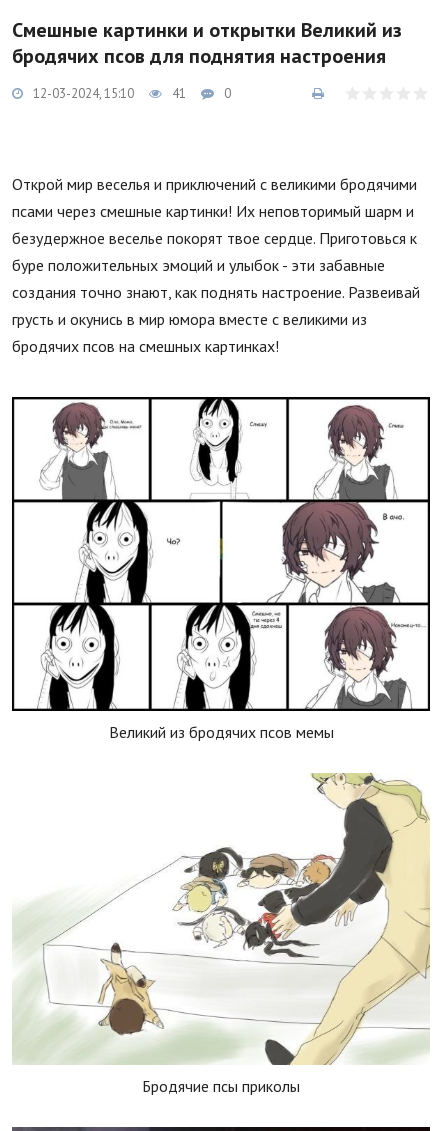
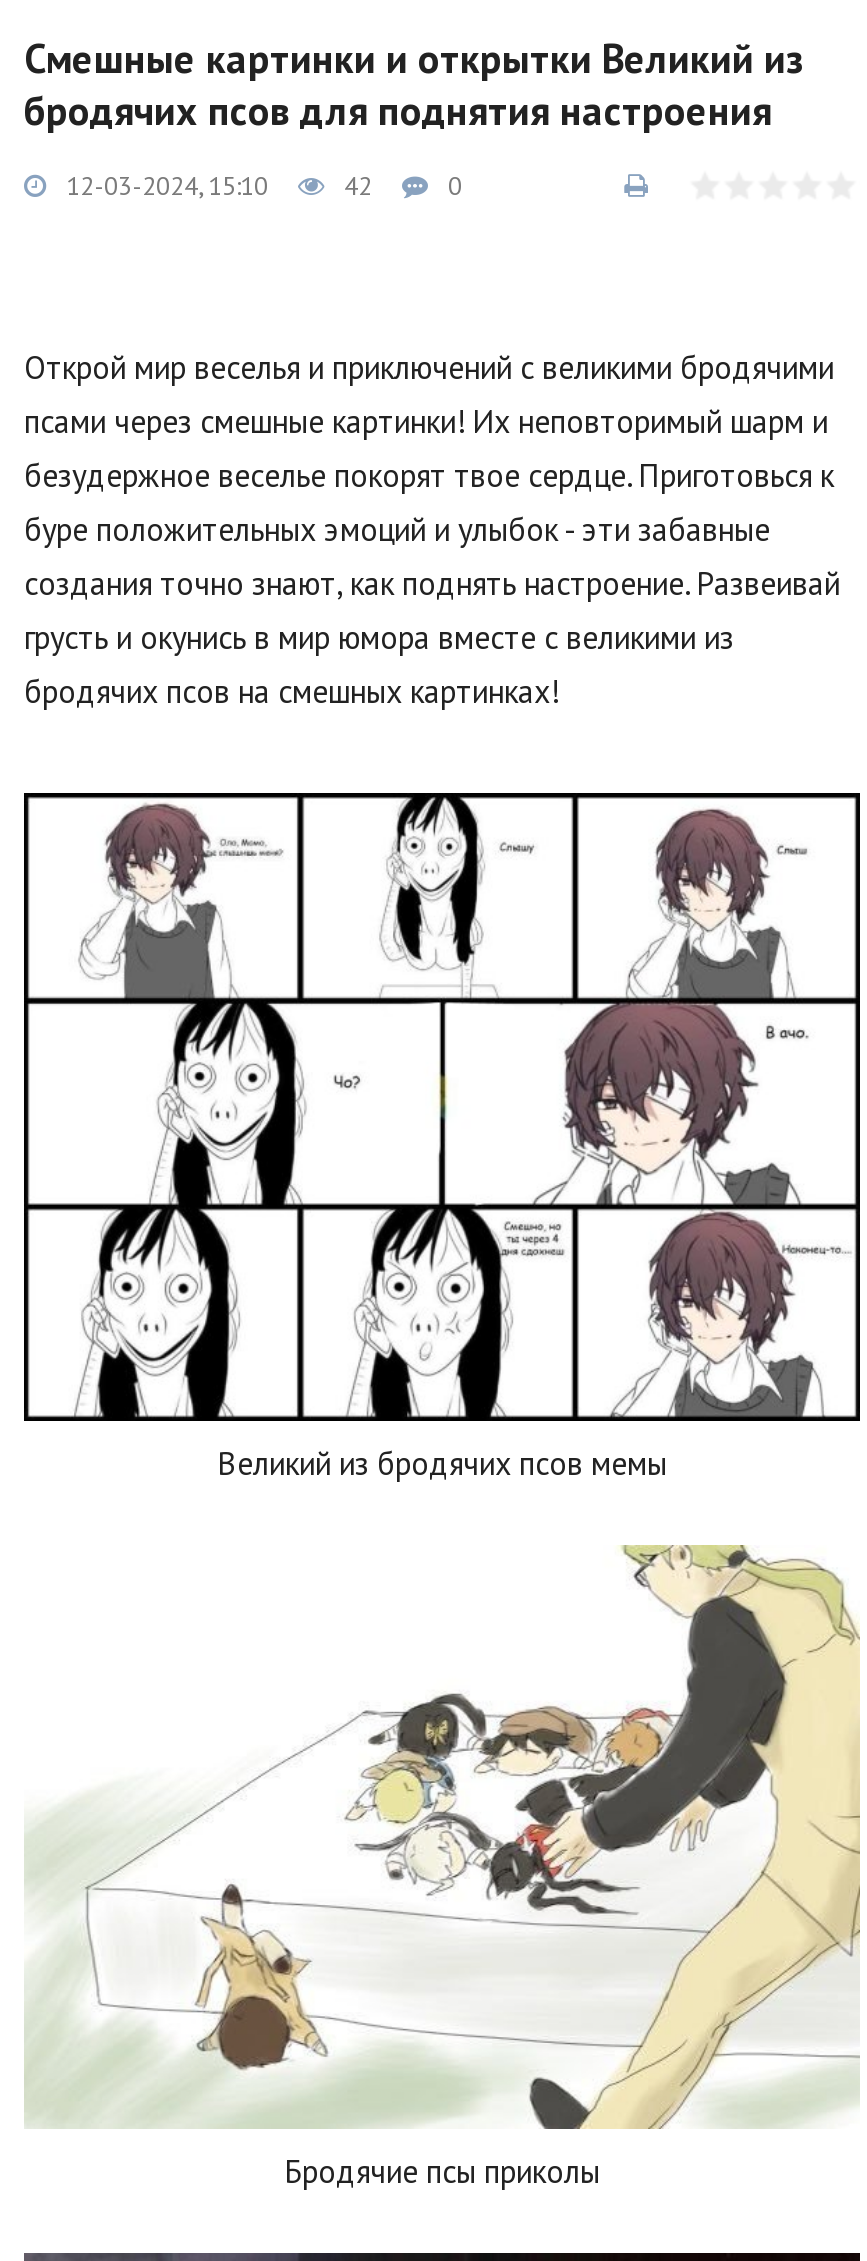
- 41
+ 42
